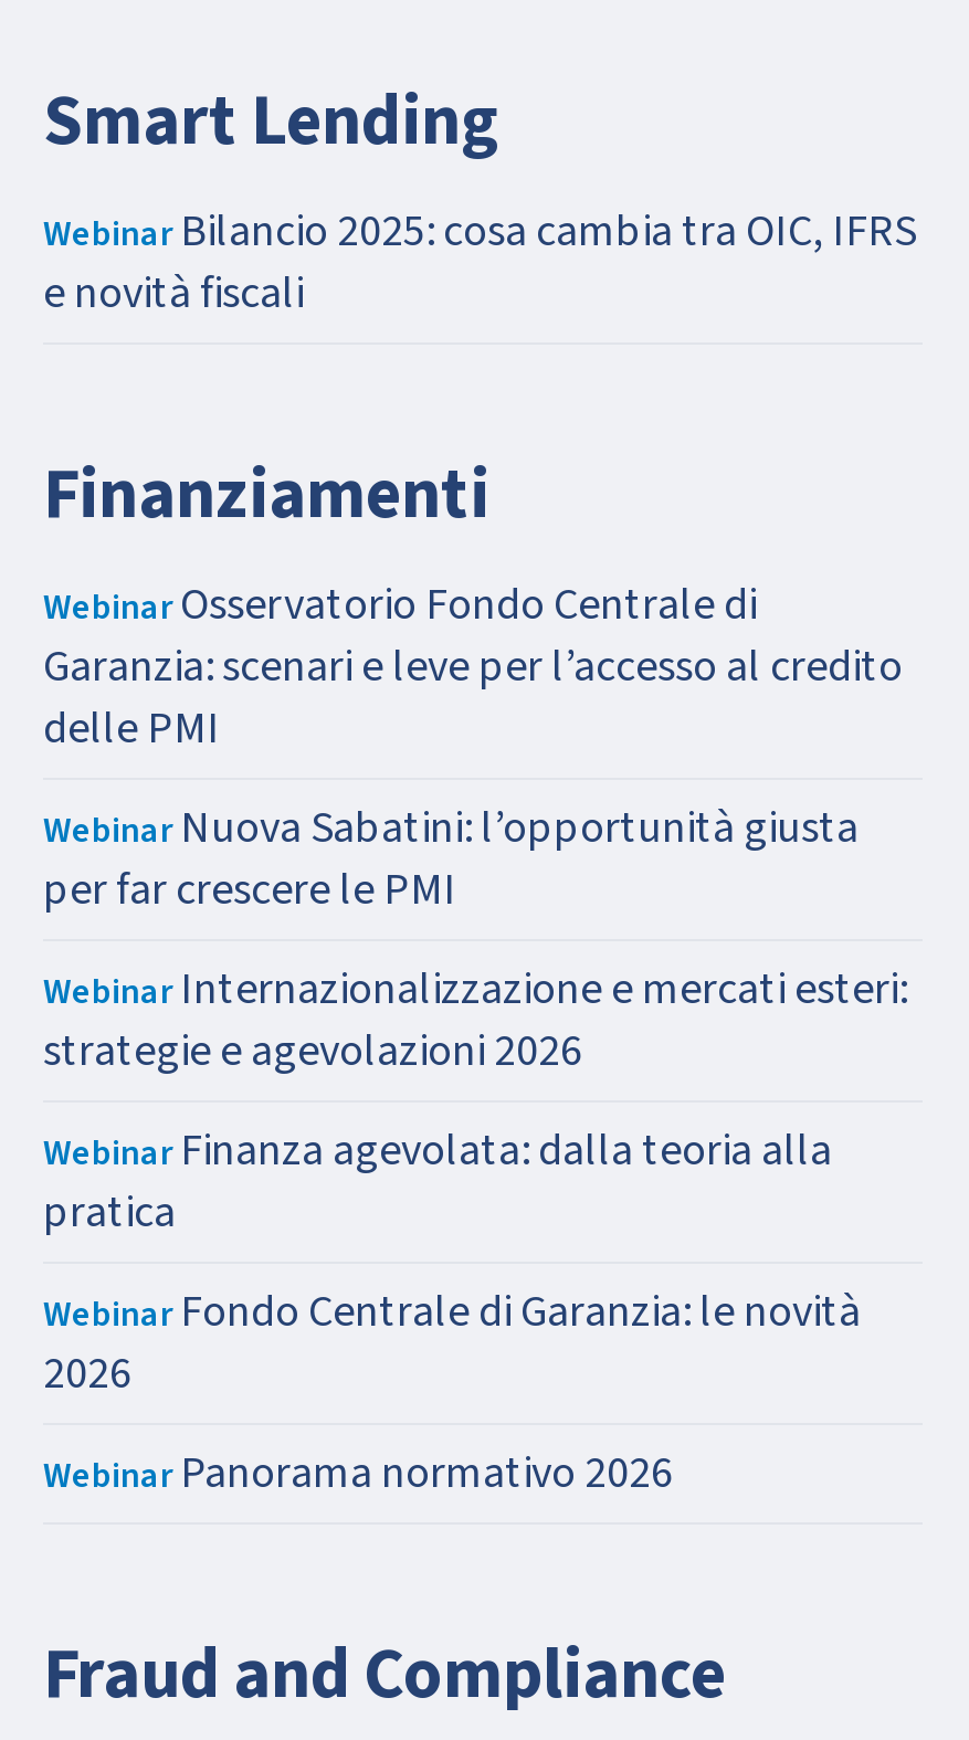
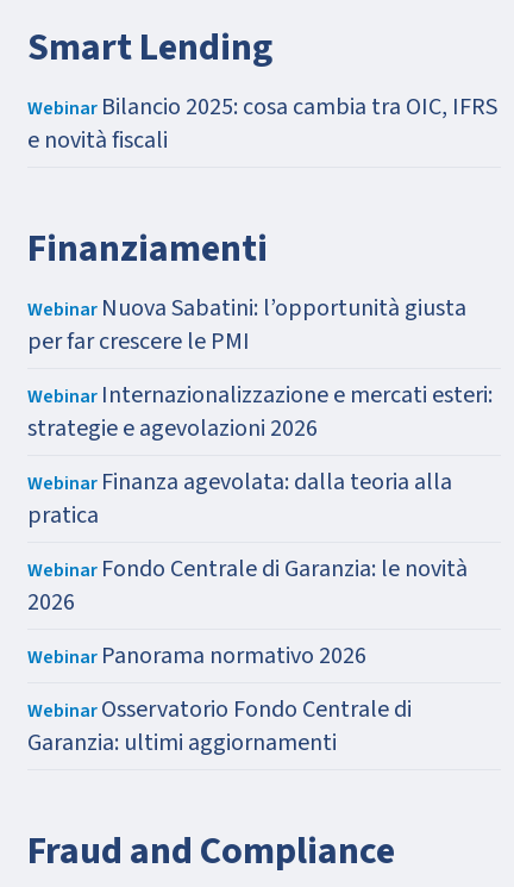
moved down: Webinar Osservatorio Fondo Centrale di

- Garanzia: scenari e leve per l’accesso al credito
- delle PMI

moved up: Webinar Nuova Sabatini: l’opportunità giusta | per far crescere le PMI | Webinar Internazionalizzazione e mercati esteri: | ... | 2026 | Webinar Panorama normativo 2026

+ Garanzia: ultimi aggiornamenti
